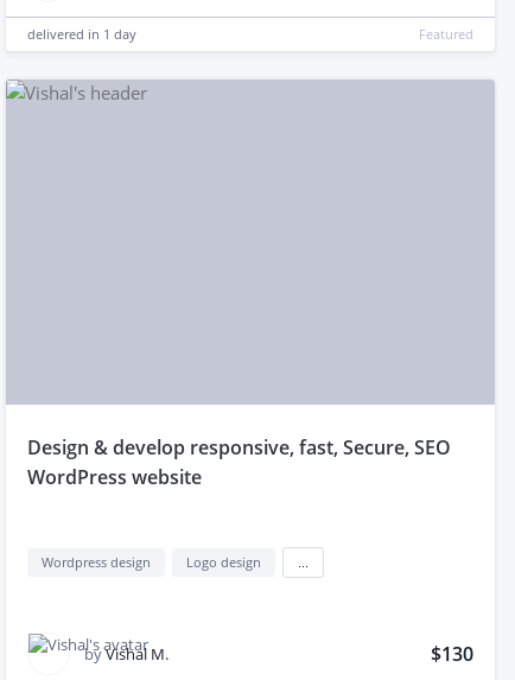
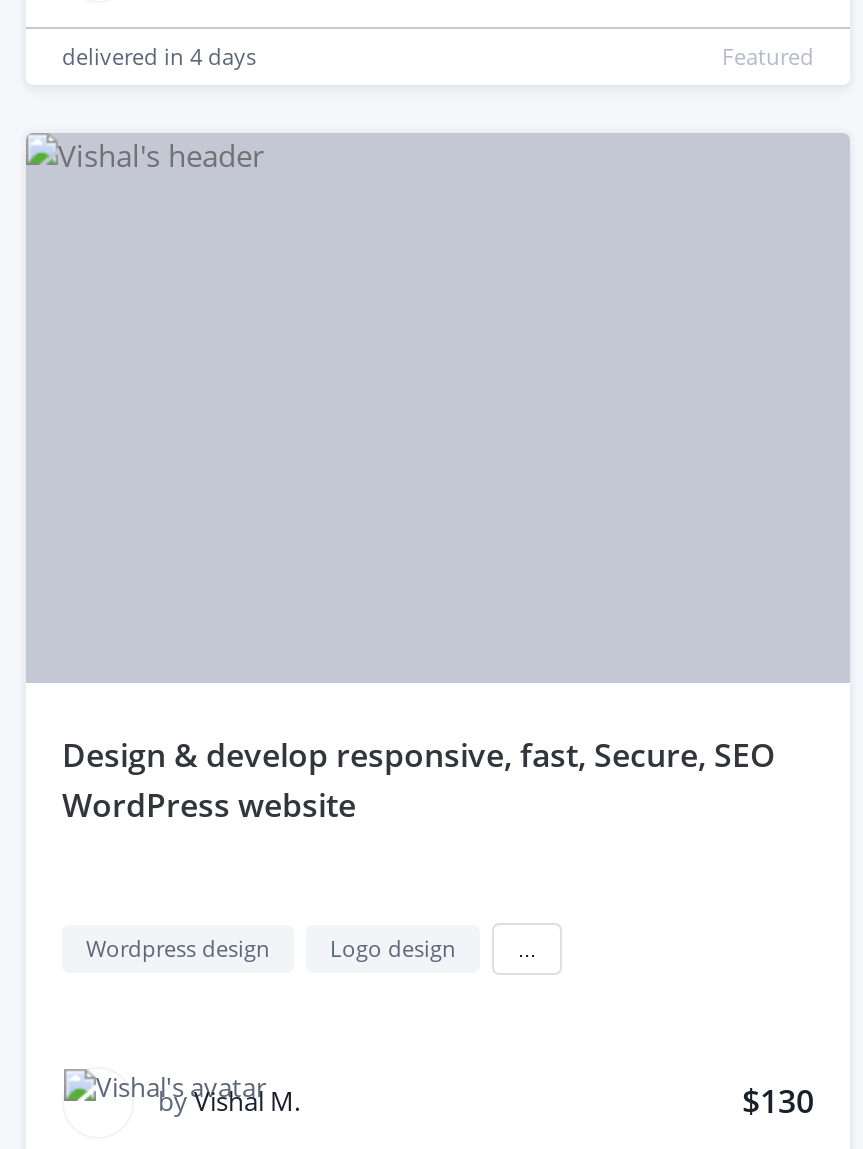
- delivered in 1 day
+ delivered in 4 days
